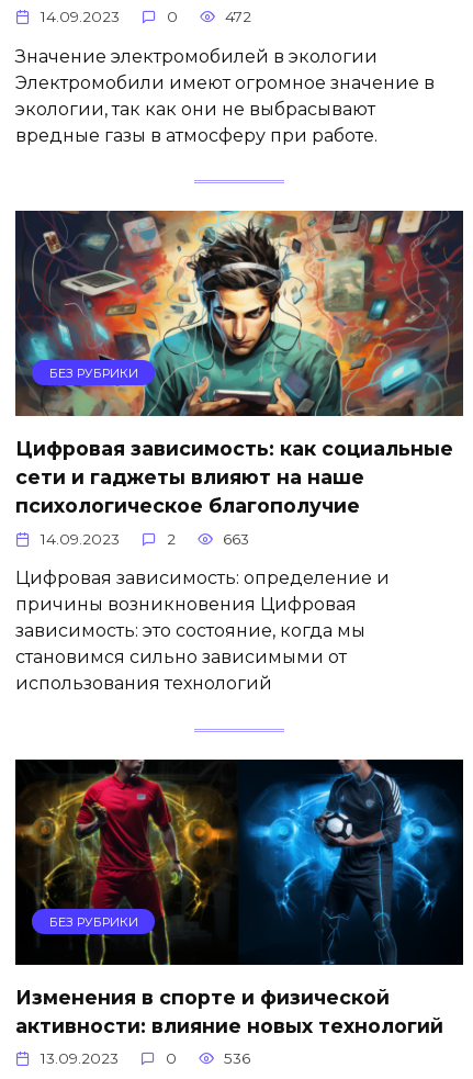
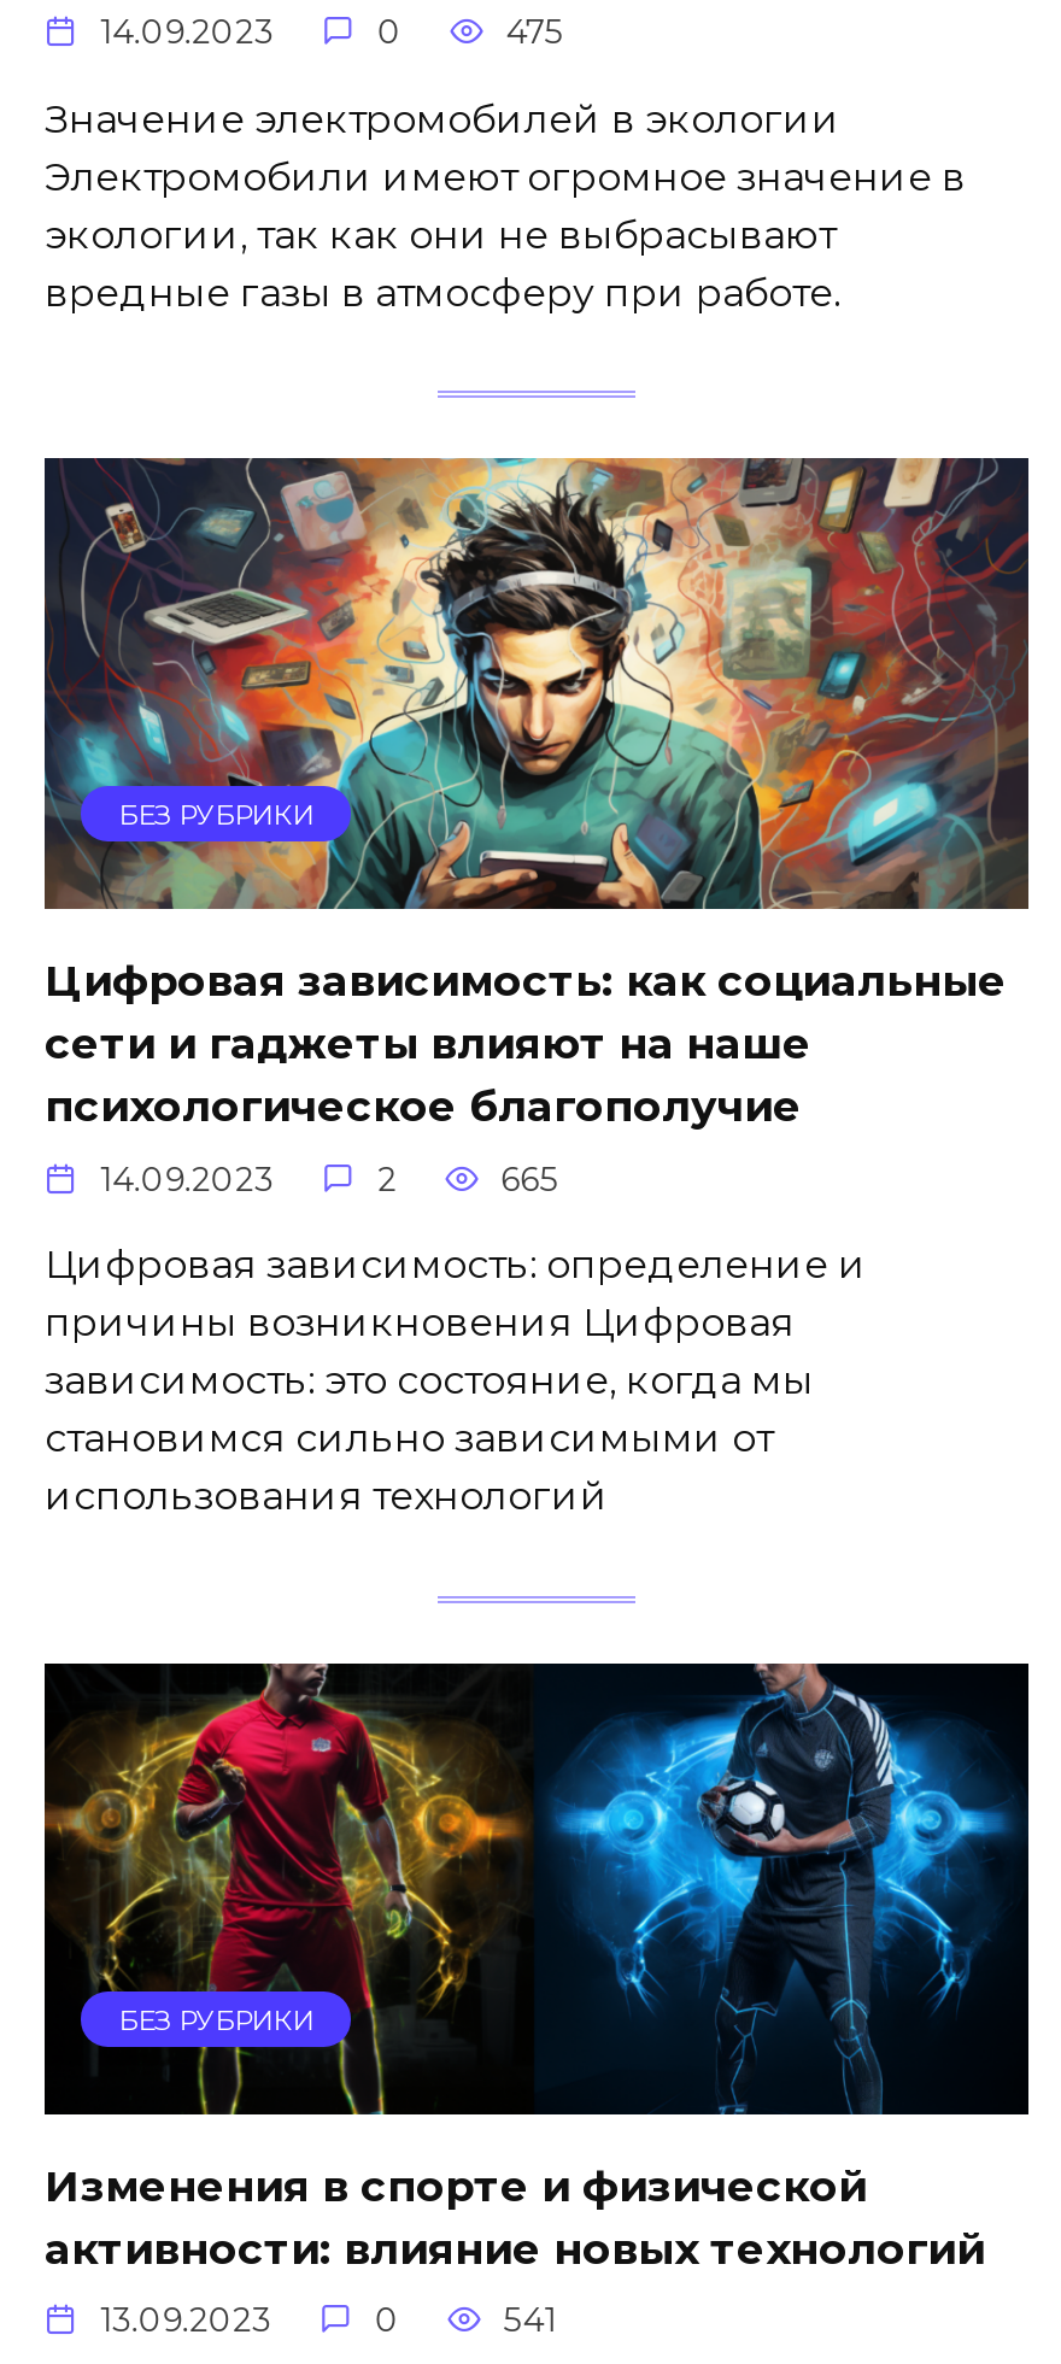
- 472
+ 475

- 663
+ 665

- 536
+ 541
